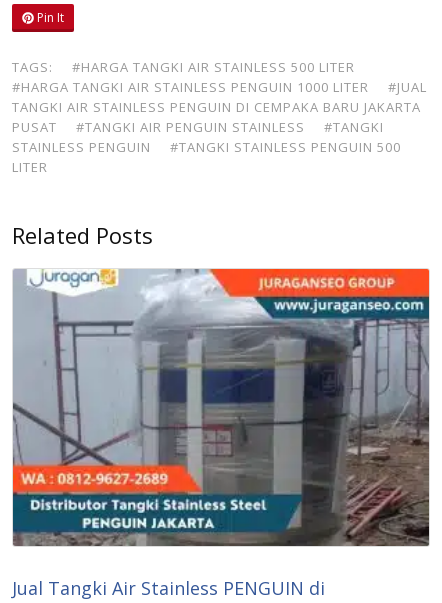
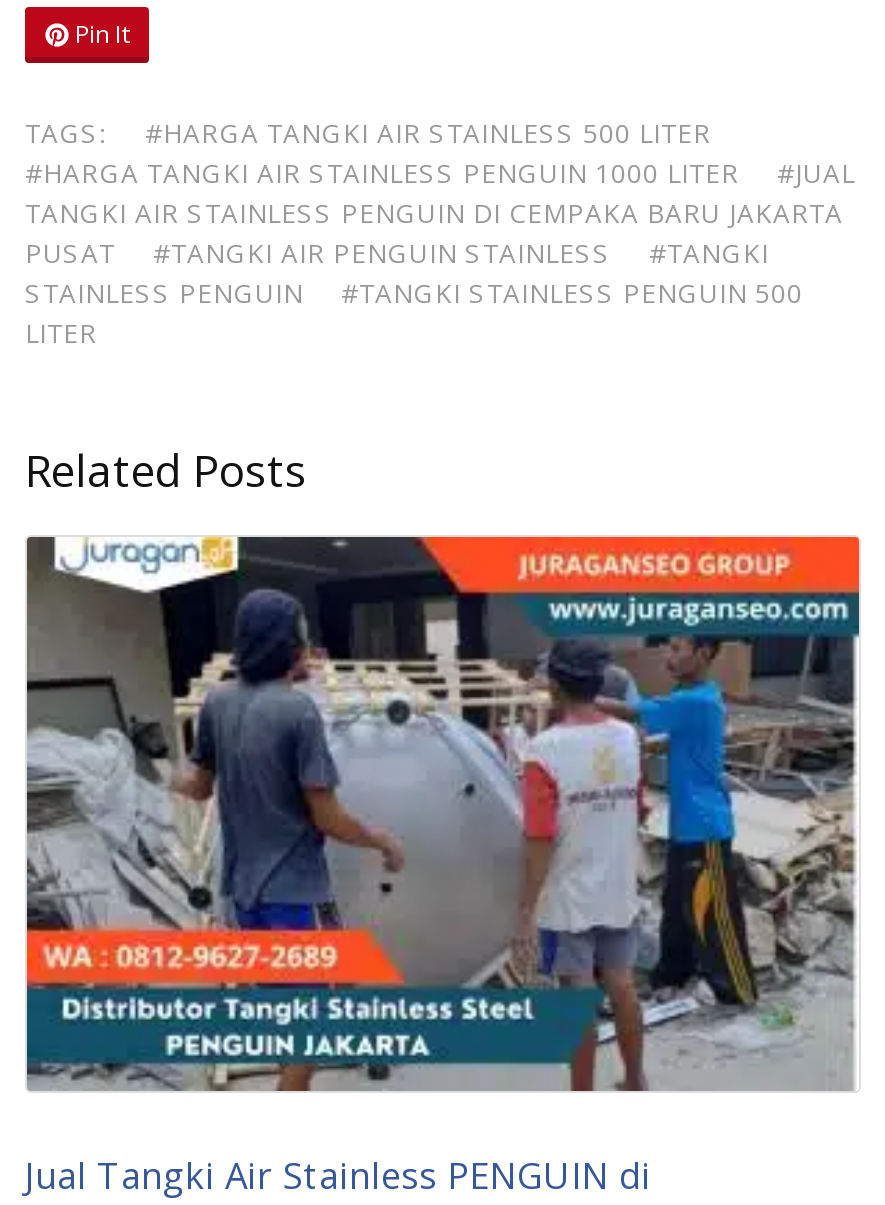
- [image]
+ [image]
